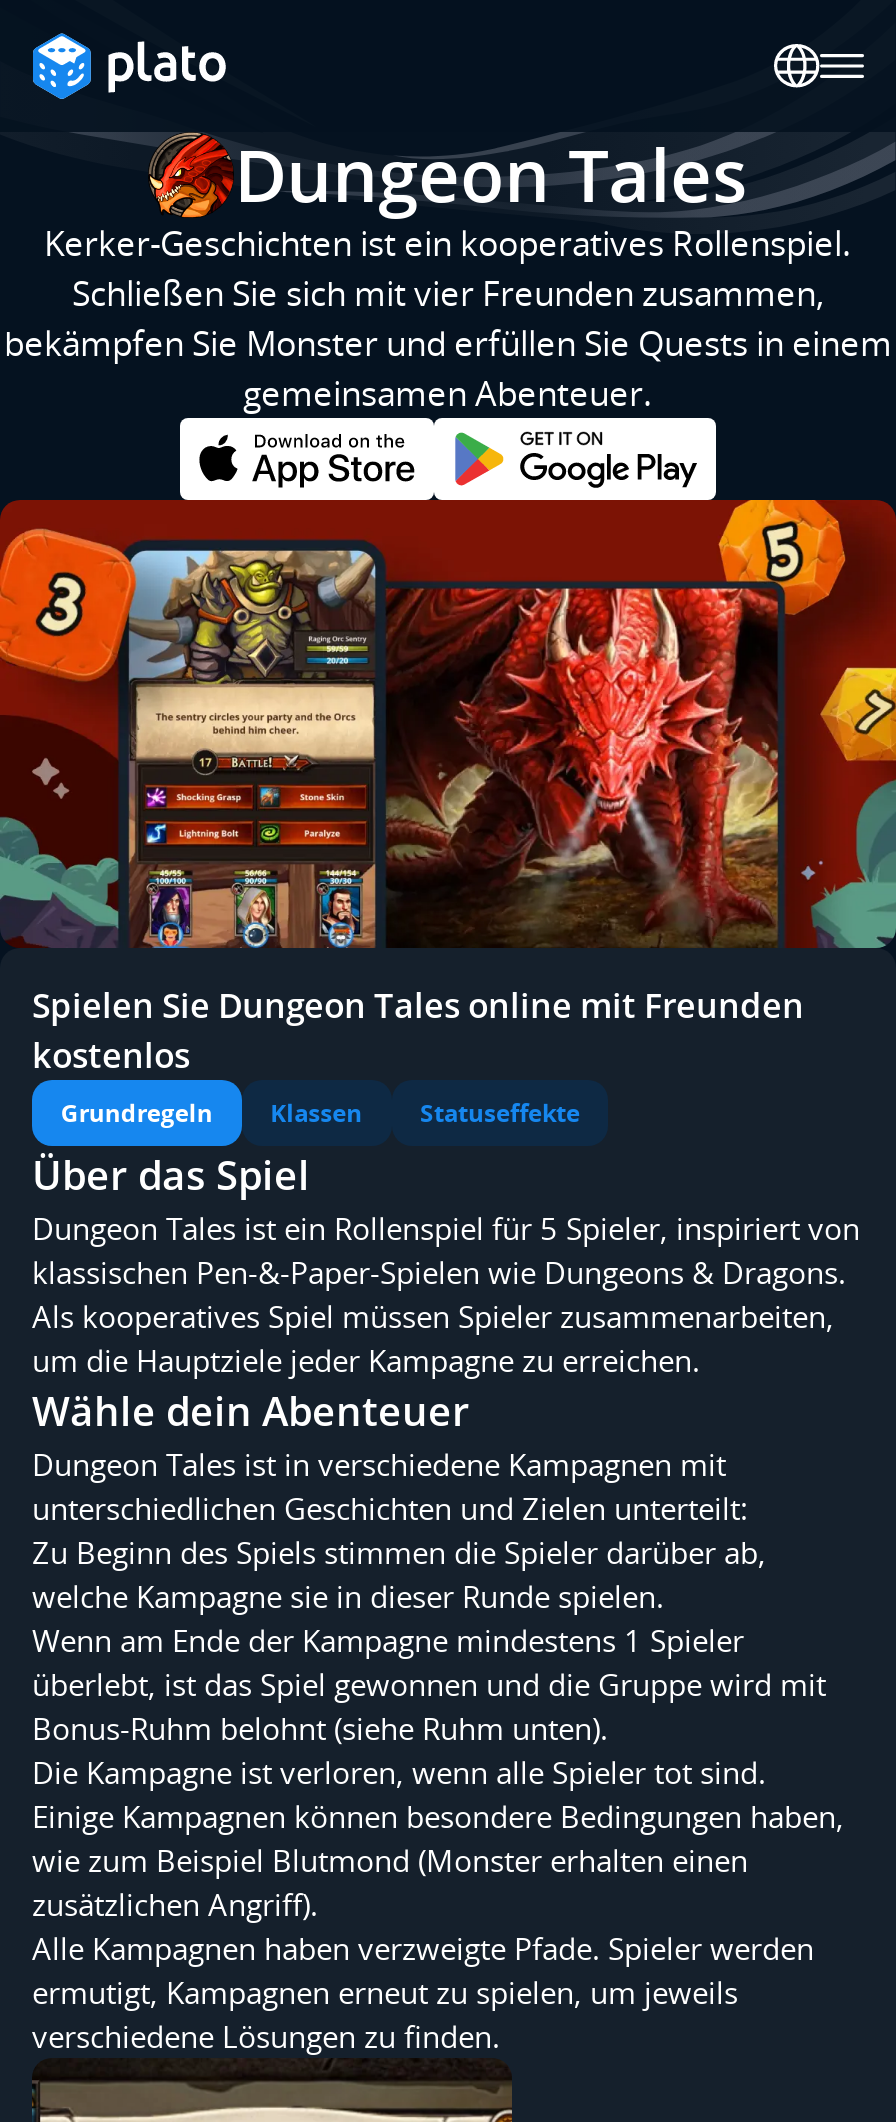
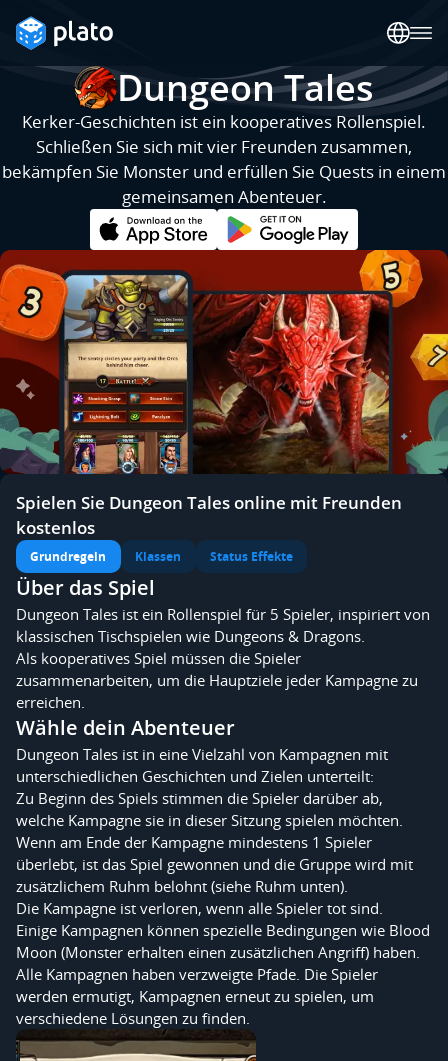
- Statuseffekte
+ Status Effekte

- klassischen Pen-&-Paper-Spielen wie Dungeons & Dragons.
- Als kooperatives Spiel müssen Spieler zusammenarbeiten,
- um die Hauptziele jeder Kampagne zu erreichen.
+ klassischen Tischspielen wie Dungeons & Dragons.
+ Als kooperatives Spiel müssen die Spieler
+ zusammenarbeiten, um die Hauptziele jeder Kampagne zu
+ erreichen.

moved down: Wähle dein Abenteuer

- Dungeon Tales ist in verschiedene Kampagnen mit
+ Dungeon Tales ist in eine Vielzahl von Kampagnen mit

moved down: unterschiedlichen Geschichten und Zielen unterteilt: | Zu Beginn des Spiels stimmen die Spieler darüber ab,

- welche Kampagne sie in dieser Runde spielen.
+ welche Kampagne sie in dieser Sitzung spielen möchten.

moved down: Wenn am Ende der Kampagne mindestens 1 Spieler | überlebt, ist das Spiel gewonnen und die Gruppe wird mit

- Bonus-Ruhm belohnt (siehe Ruhm unten).
+ zusätzlichem Ruhm belohnt (siehe Ruhm unten).

moved down: Die Kampagne ist verloren, wenn alle Spieler tot sind.

- Einige Kampagnen können besondere Bedingungen haben,
- wie zum Beispiel Blutmond (Monster erhalten einen
- zusätzlichen Angriff).
- Alle Kampagnen haben verzweigte Pfade. Spieler werden
- ermutigt, Kampagnen erneut zu spielen, um jeweils
+ Einige Kampagnen können spezielle Bedingungen wie Blood
+ Moon (Monster erhalten einen zusätzlichen Angriff) haben.
+ Alle Kampagnen haben verzweigte Pfade. Die Spieler
+ werden ermutigt, Kampagnen erneut zu spielen, um
